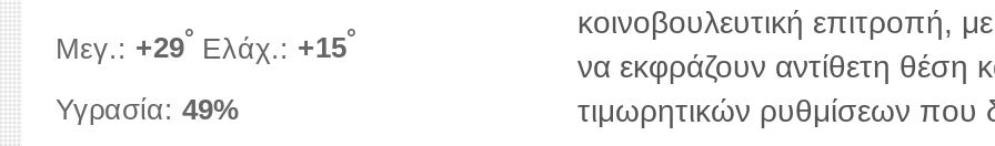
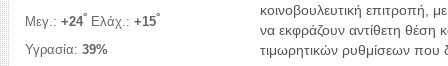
- Μεγ.: +29 ° Ελάχ.: +15°
+ Μεγ.: +24 ° Ελάχ.: +15°

- Υγρασία: 49%
+ Υγρασία: 39%
